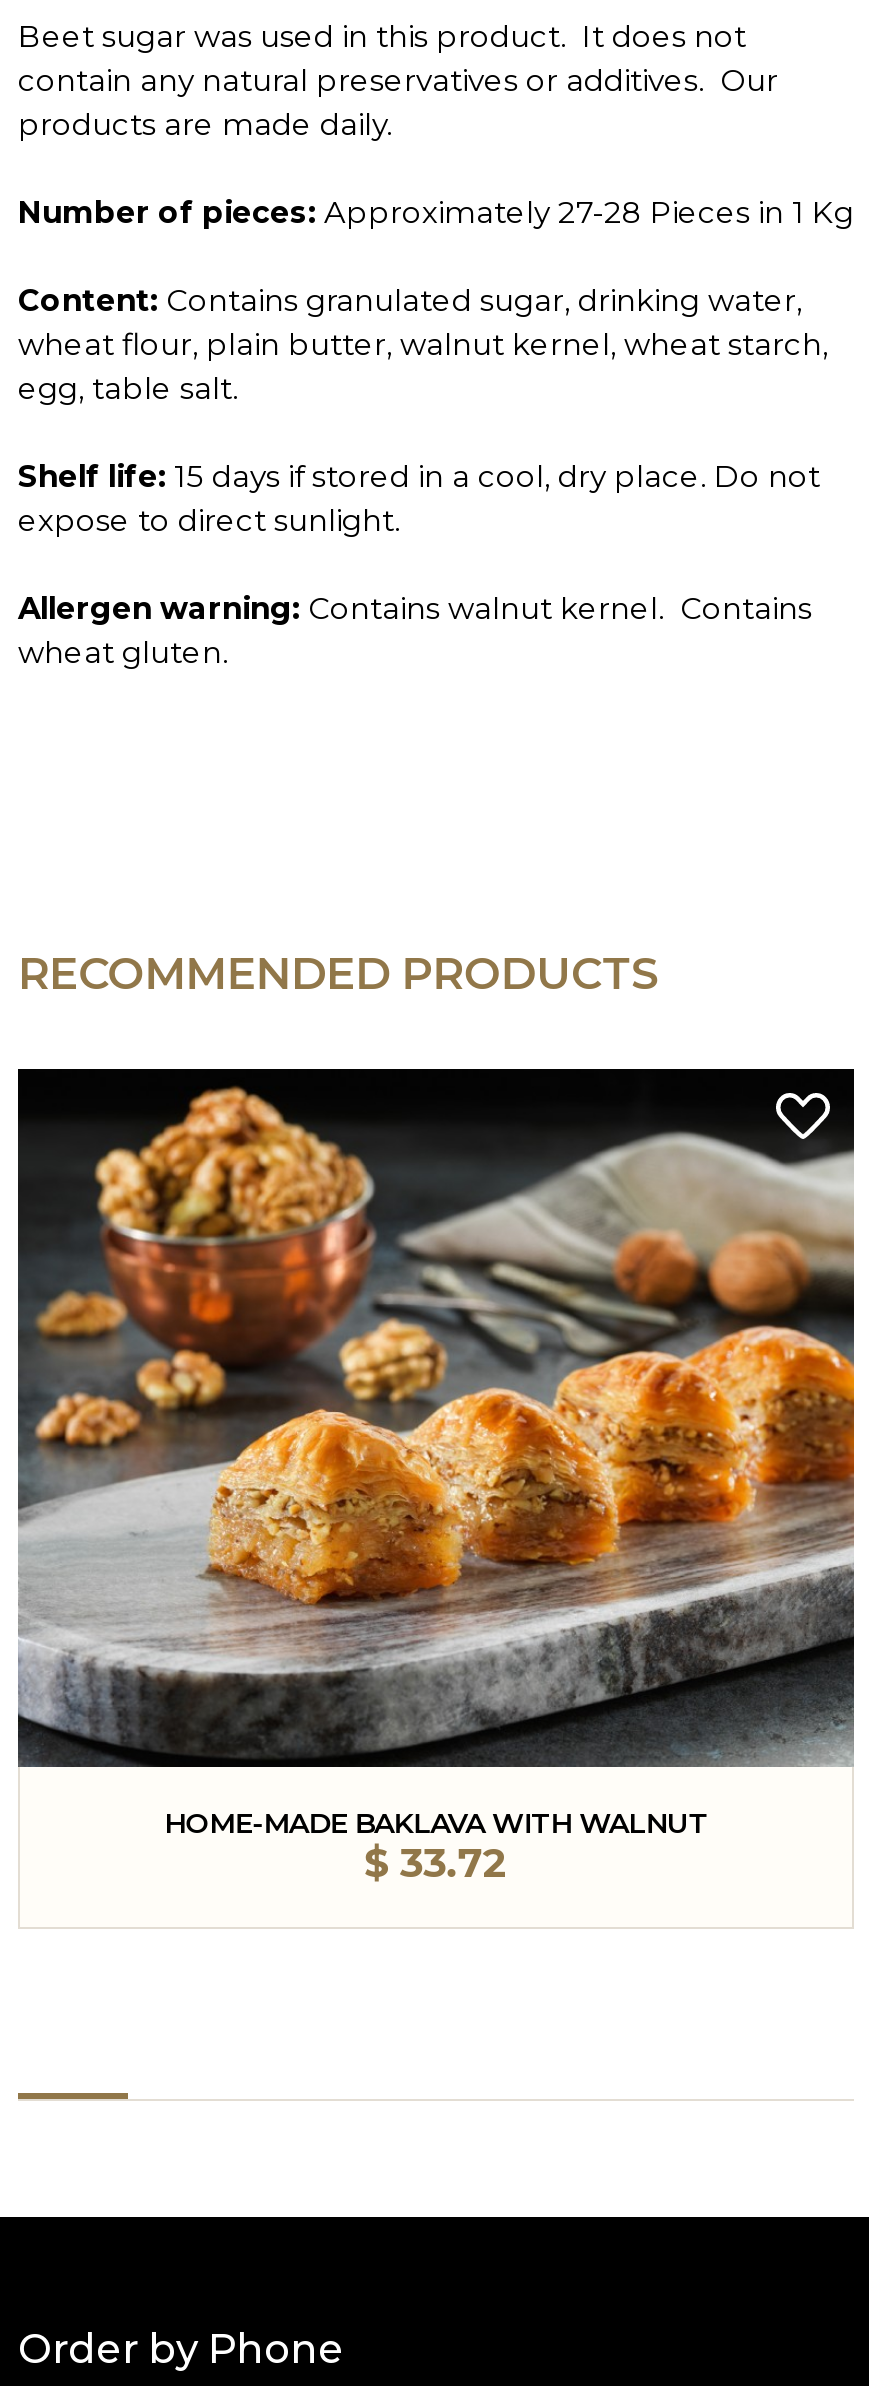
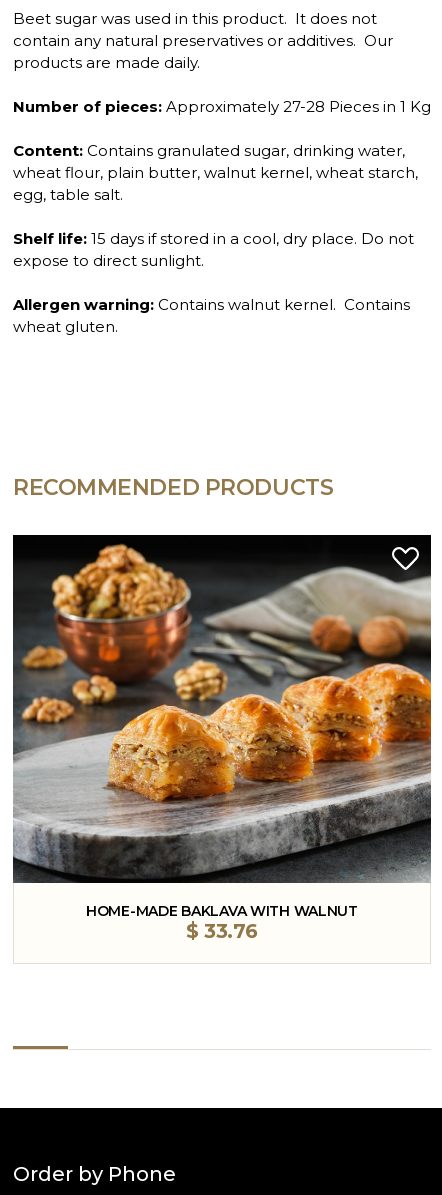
- $33.72
+ $33.76
